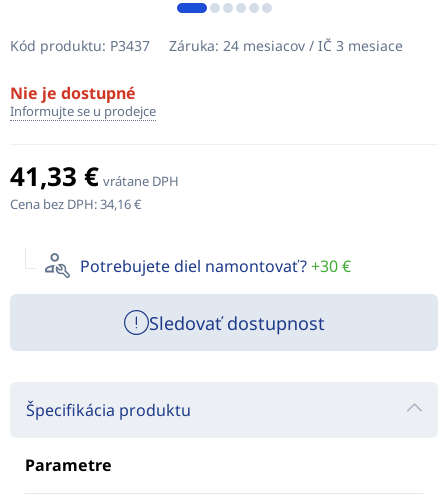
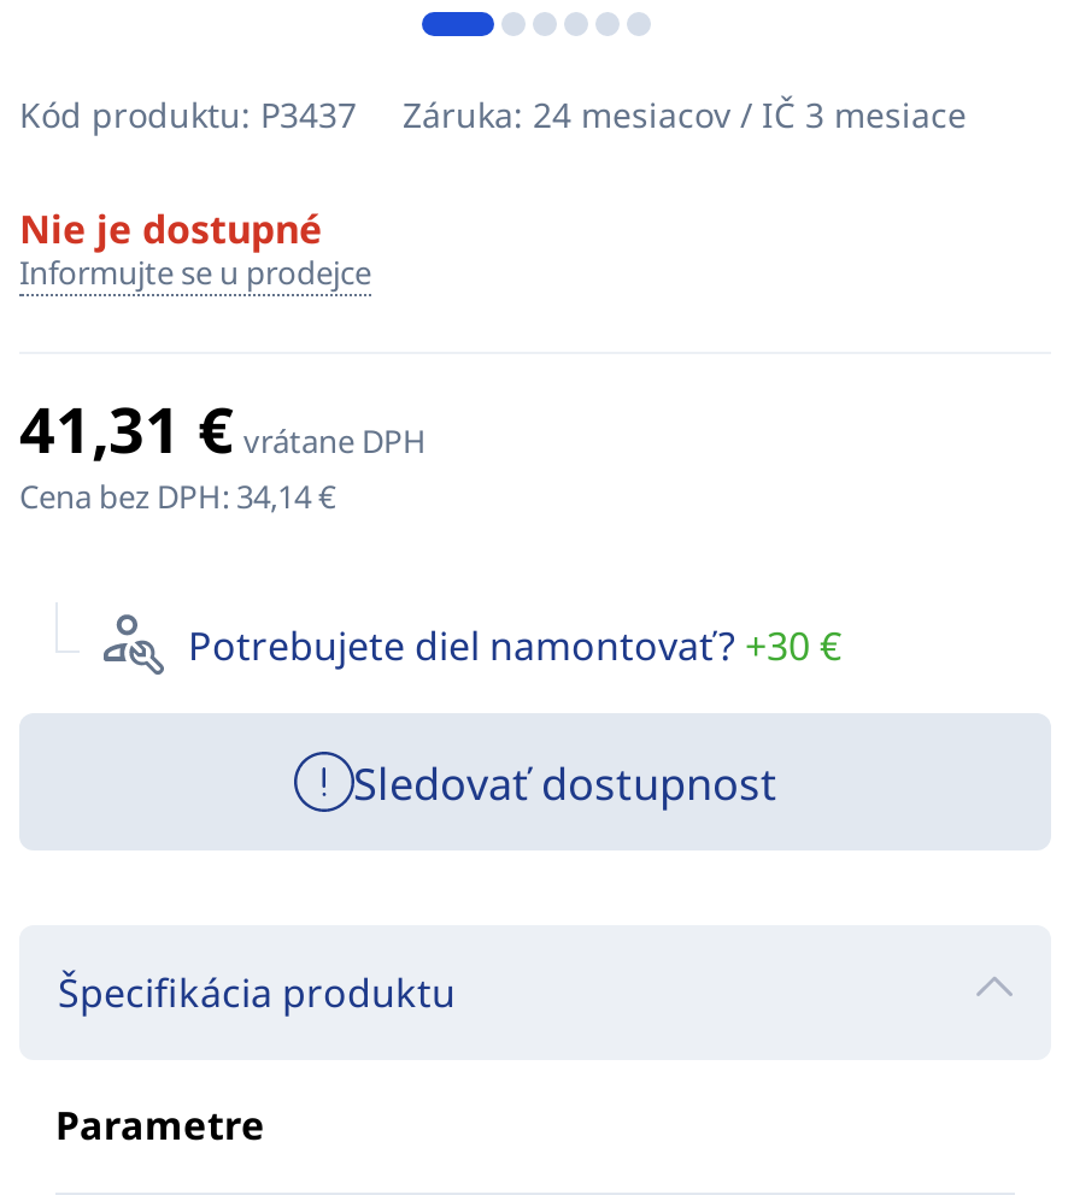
- 41,33 € vrátane DPH
+ 41,31 € vrátane DPH

- Cena bez DPH: 34,16 €
+ Cena bez DPH: 34,14 €
